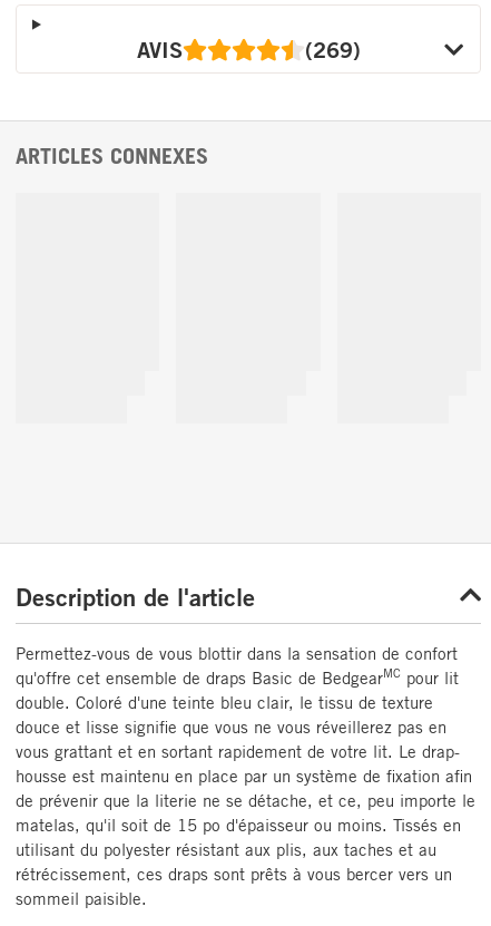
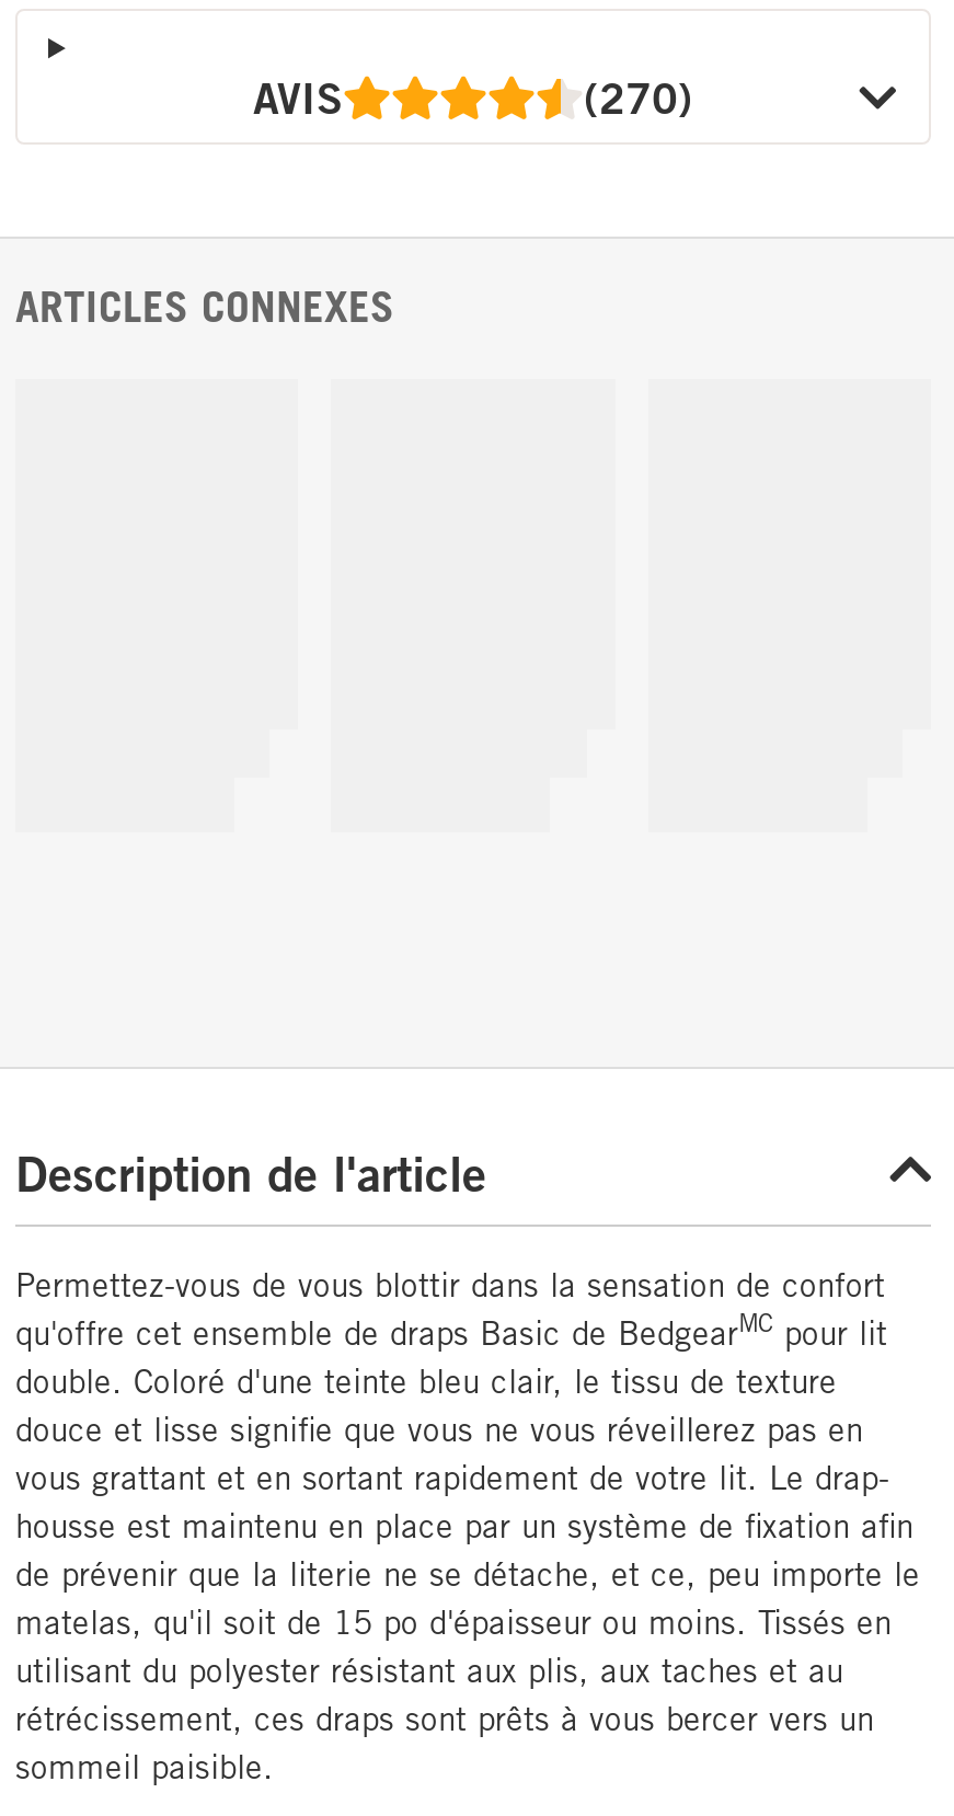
- (269)
+ (270)
